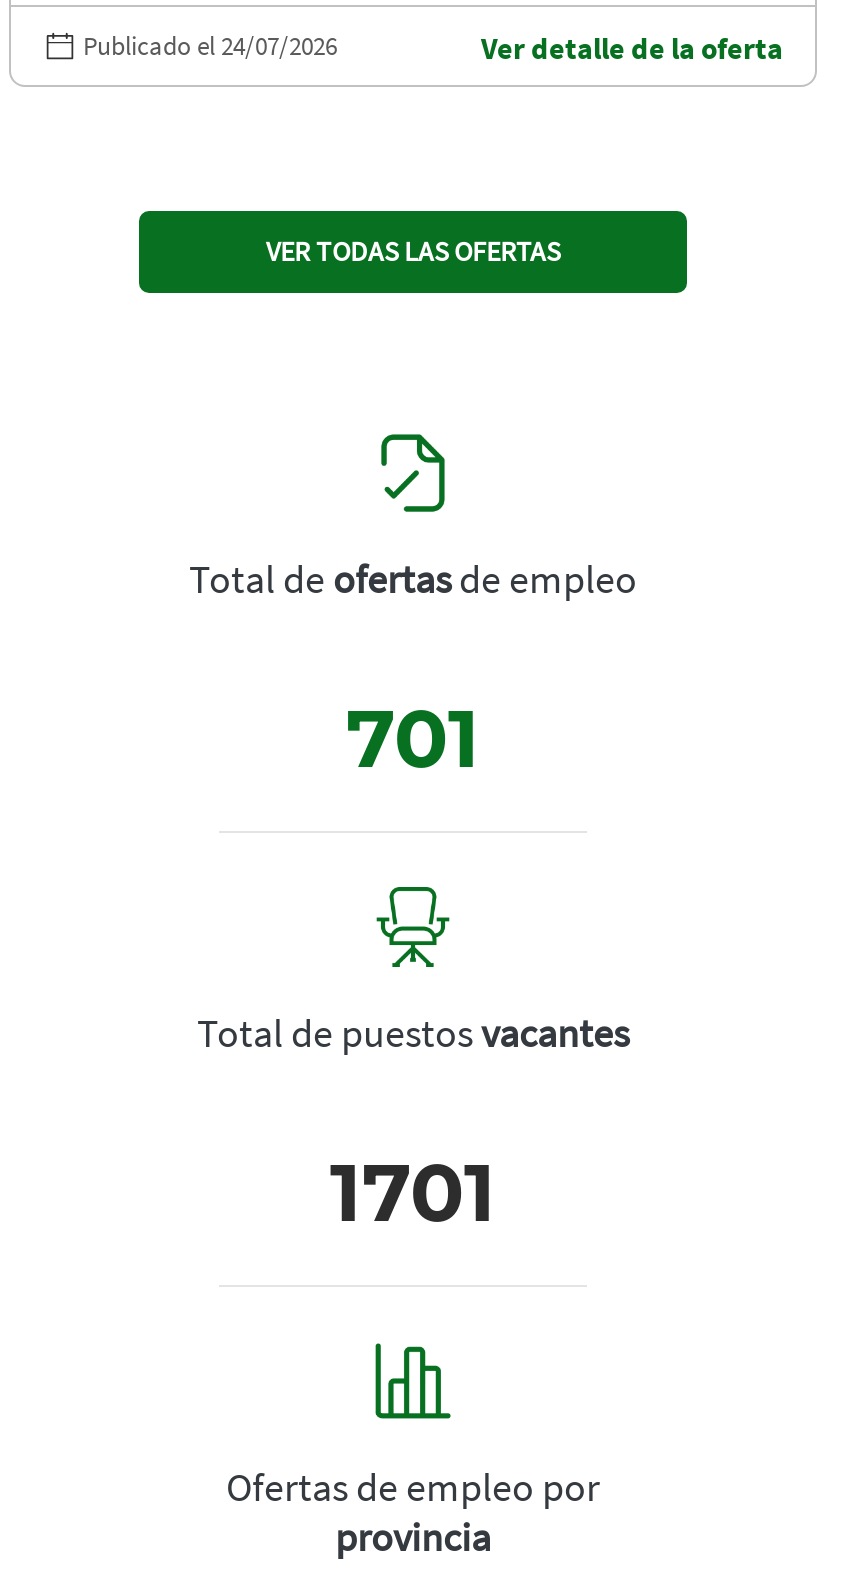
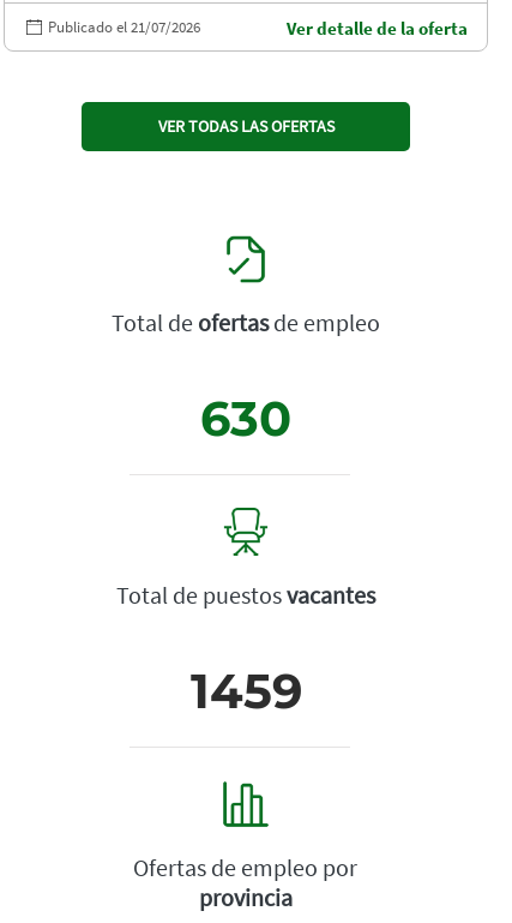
- Publicado el 24/07/2026
+ Publicado el 21/07/2026

- 701
+ 630

- 1701
+ 1459
